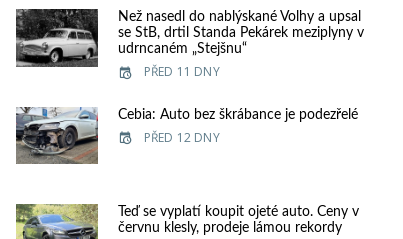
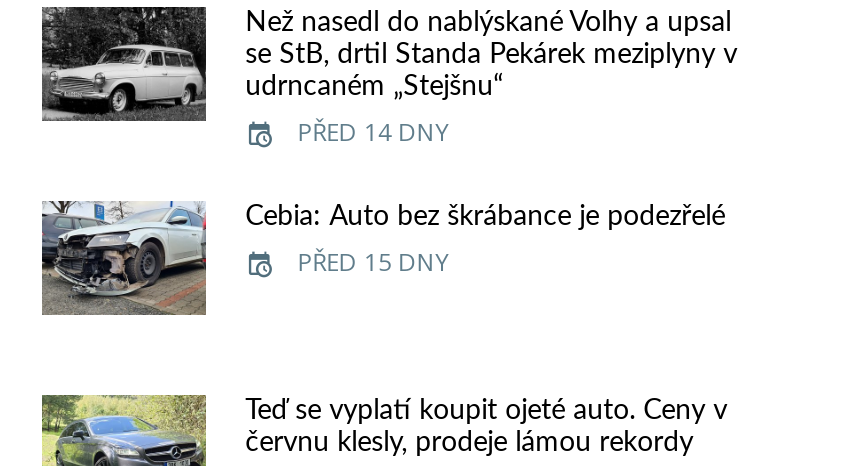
- PŘED 11 DNY
+ PŘED 14 DNY

- PŘED 12 DNY
+ PŘED 15 DNY
